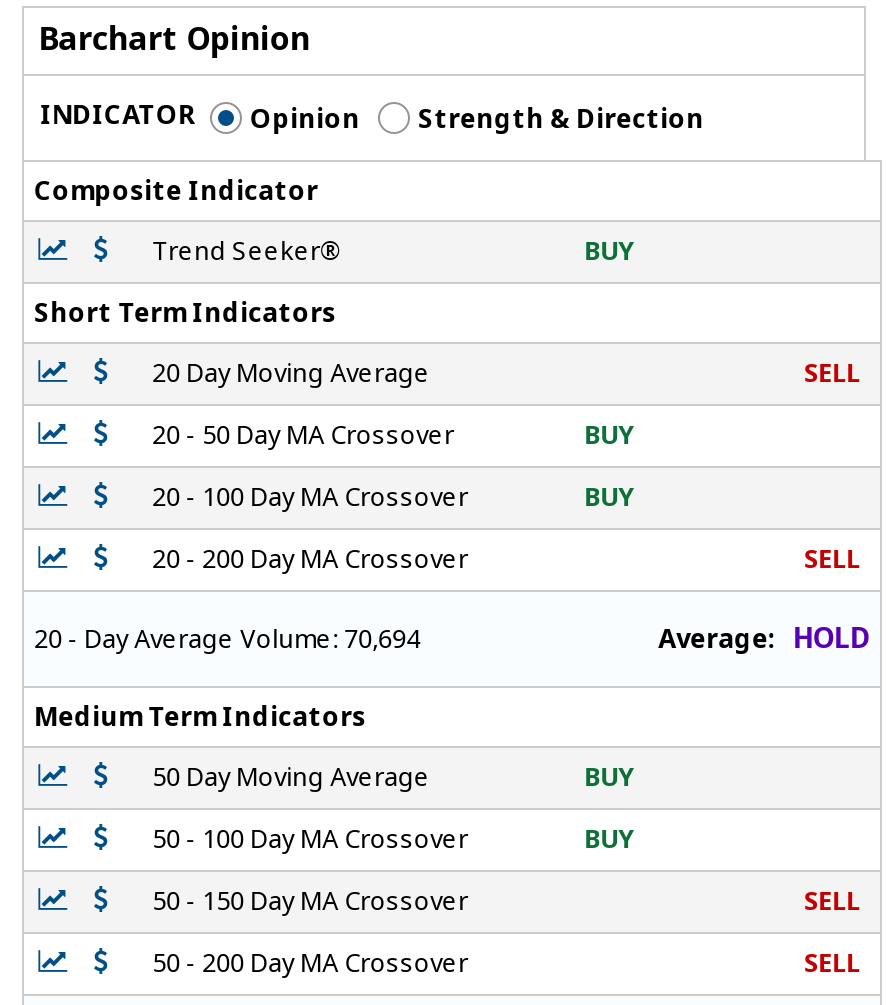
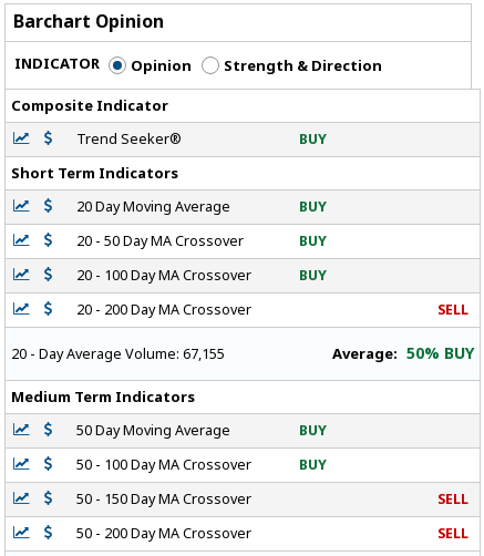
- SELL
+ BUY

- 20 - Day Average Volume: 70,694
- Average: HOLD
+ 20 - Day Average Volume: 67,155
+ Average: 50% BUY
